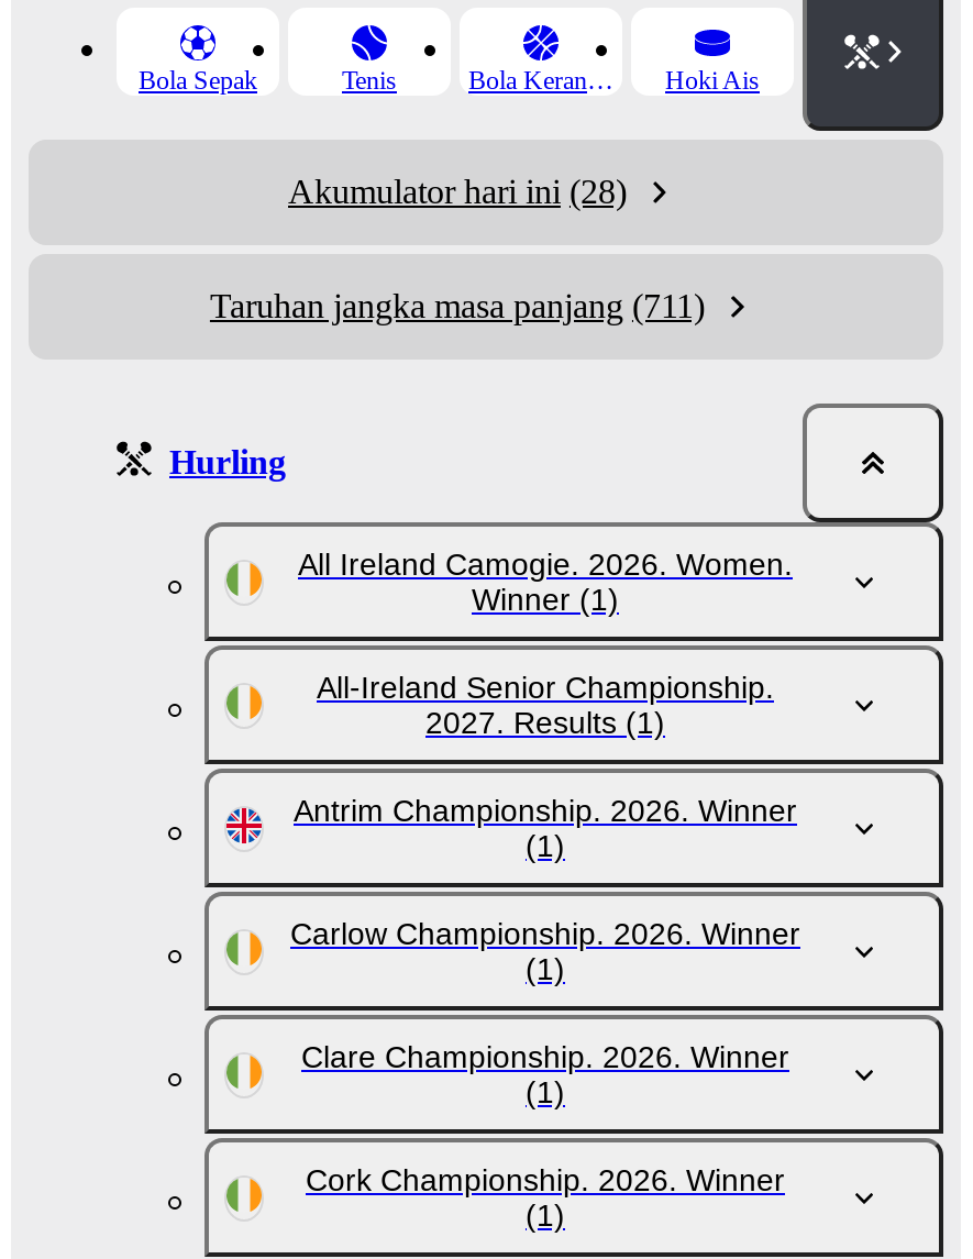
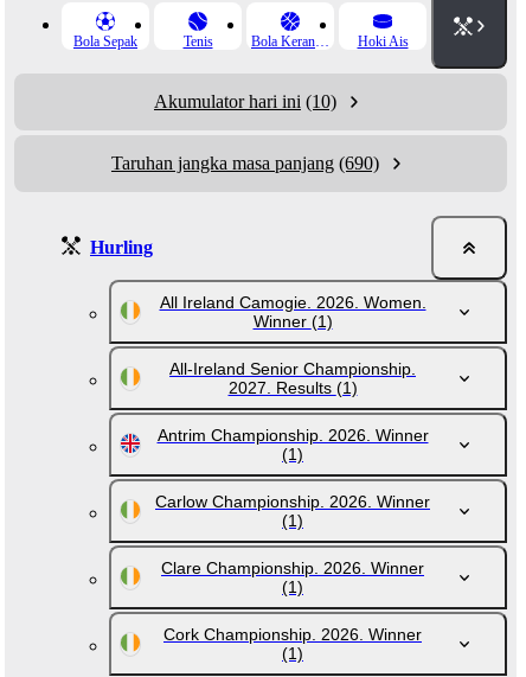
- Akumulator hari ini (28)
+ Akumulator hari ini (10)

- Taruhan jangka masa panjang (711)
+ Taruhan jangka masa panjang (690)
